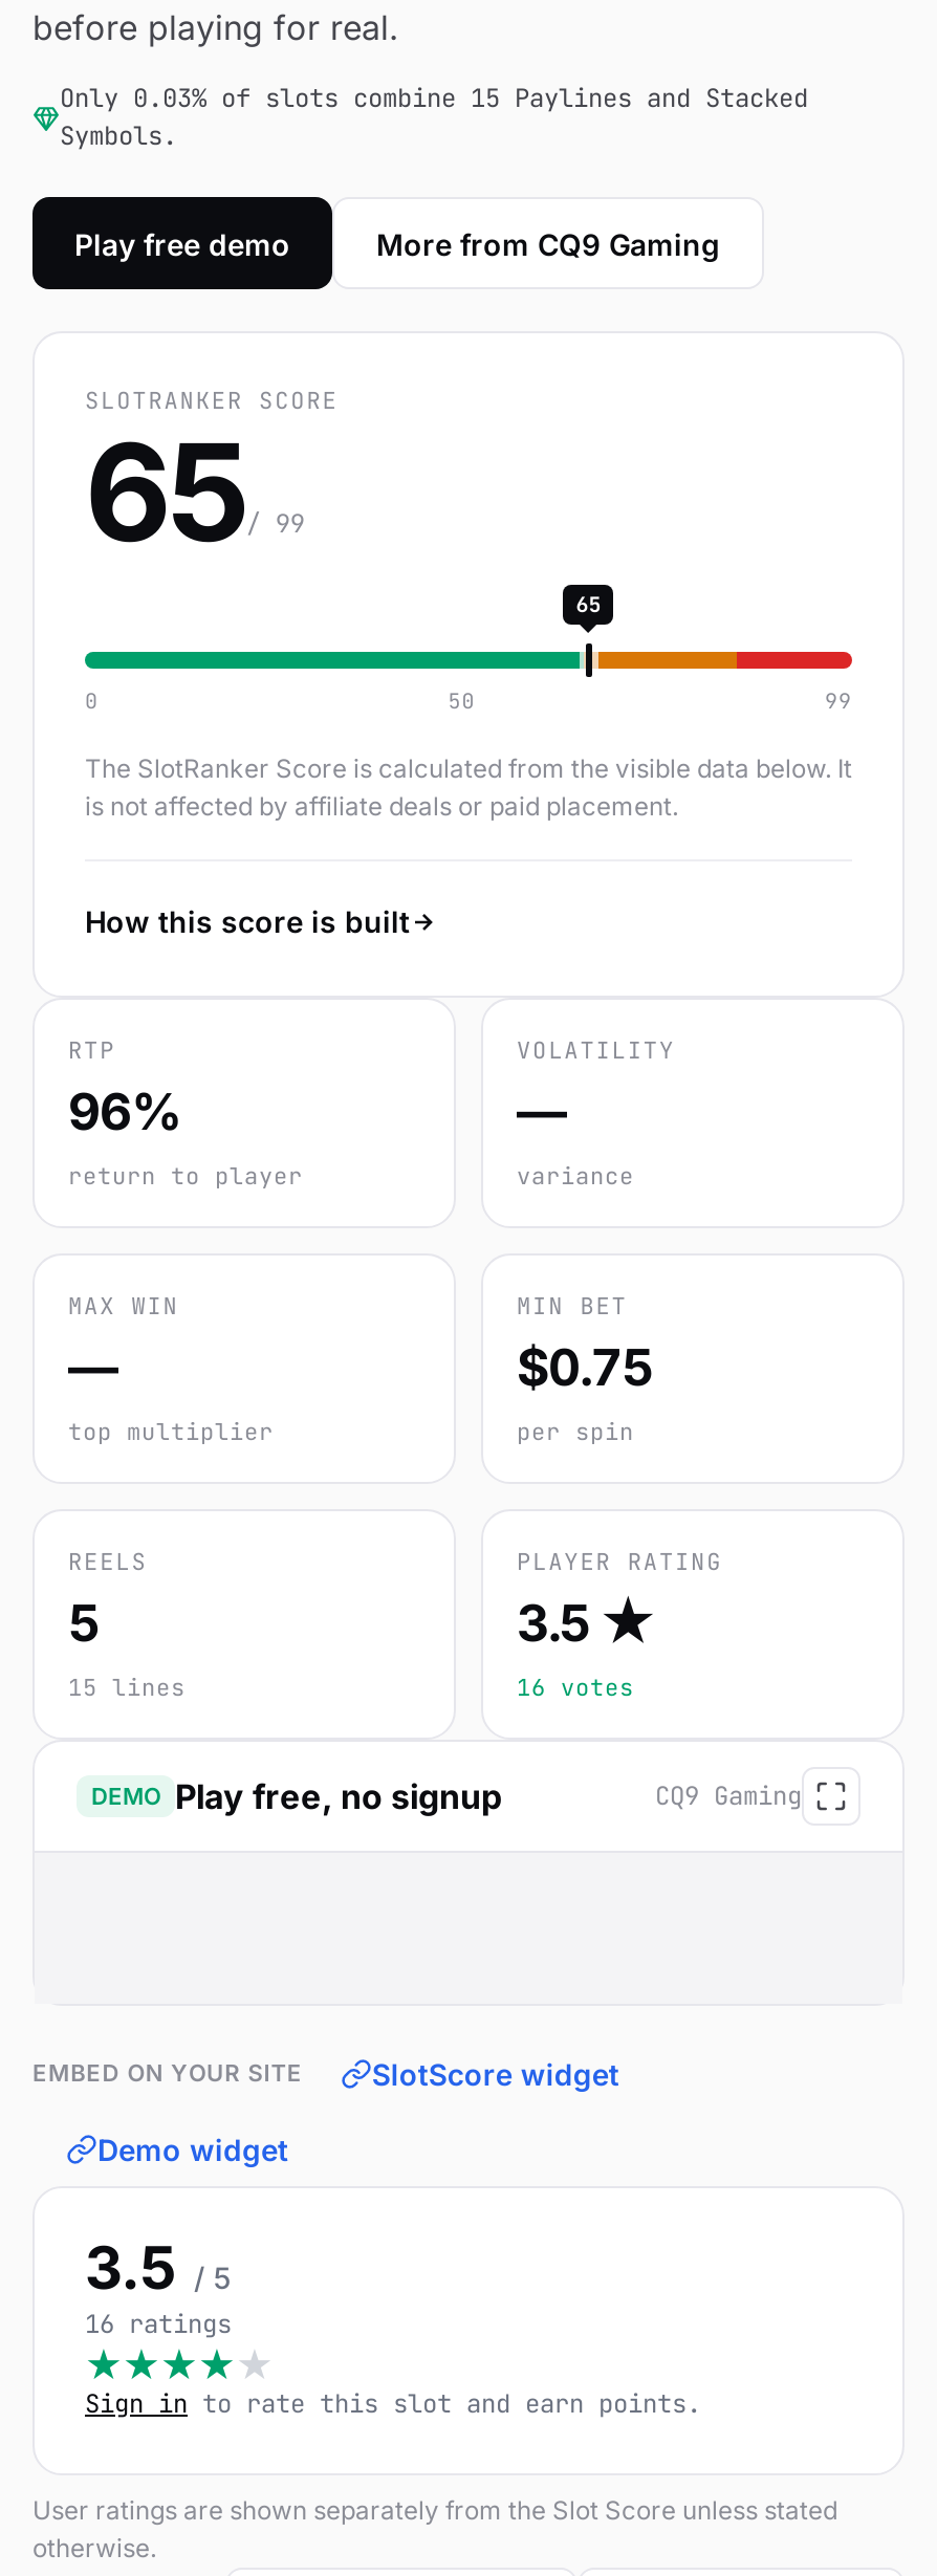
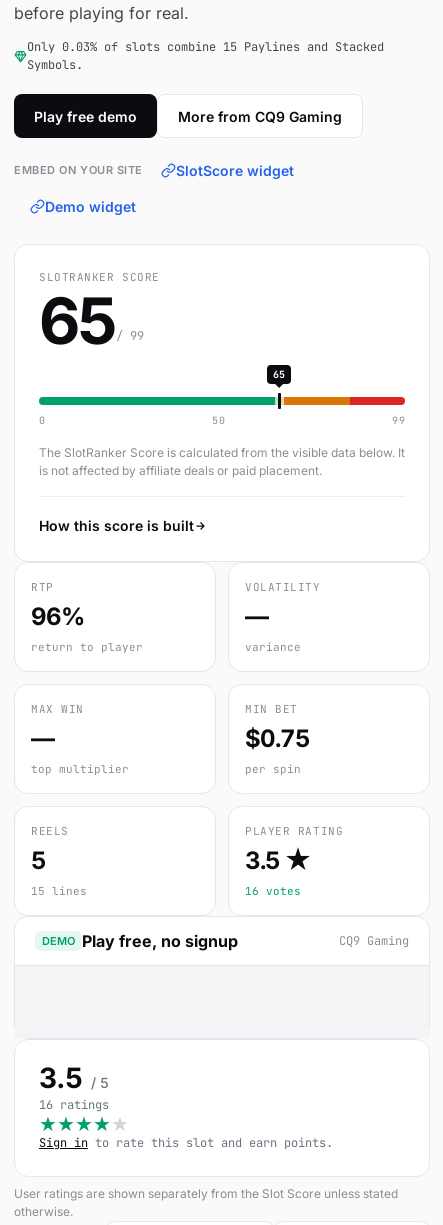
moved down: SLOTRANKER SCORE | 65 | 0 | ... | DEMO Play free, no signup | CQ9 Gaming

moved up: EMBED ON YOUR SITE | SlotScore widget | Demo widget
